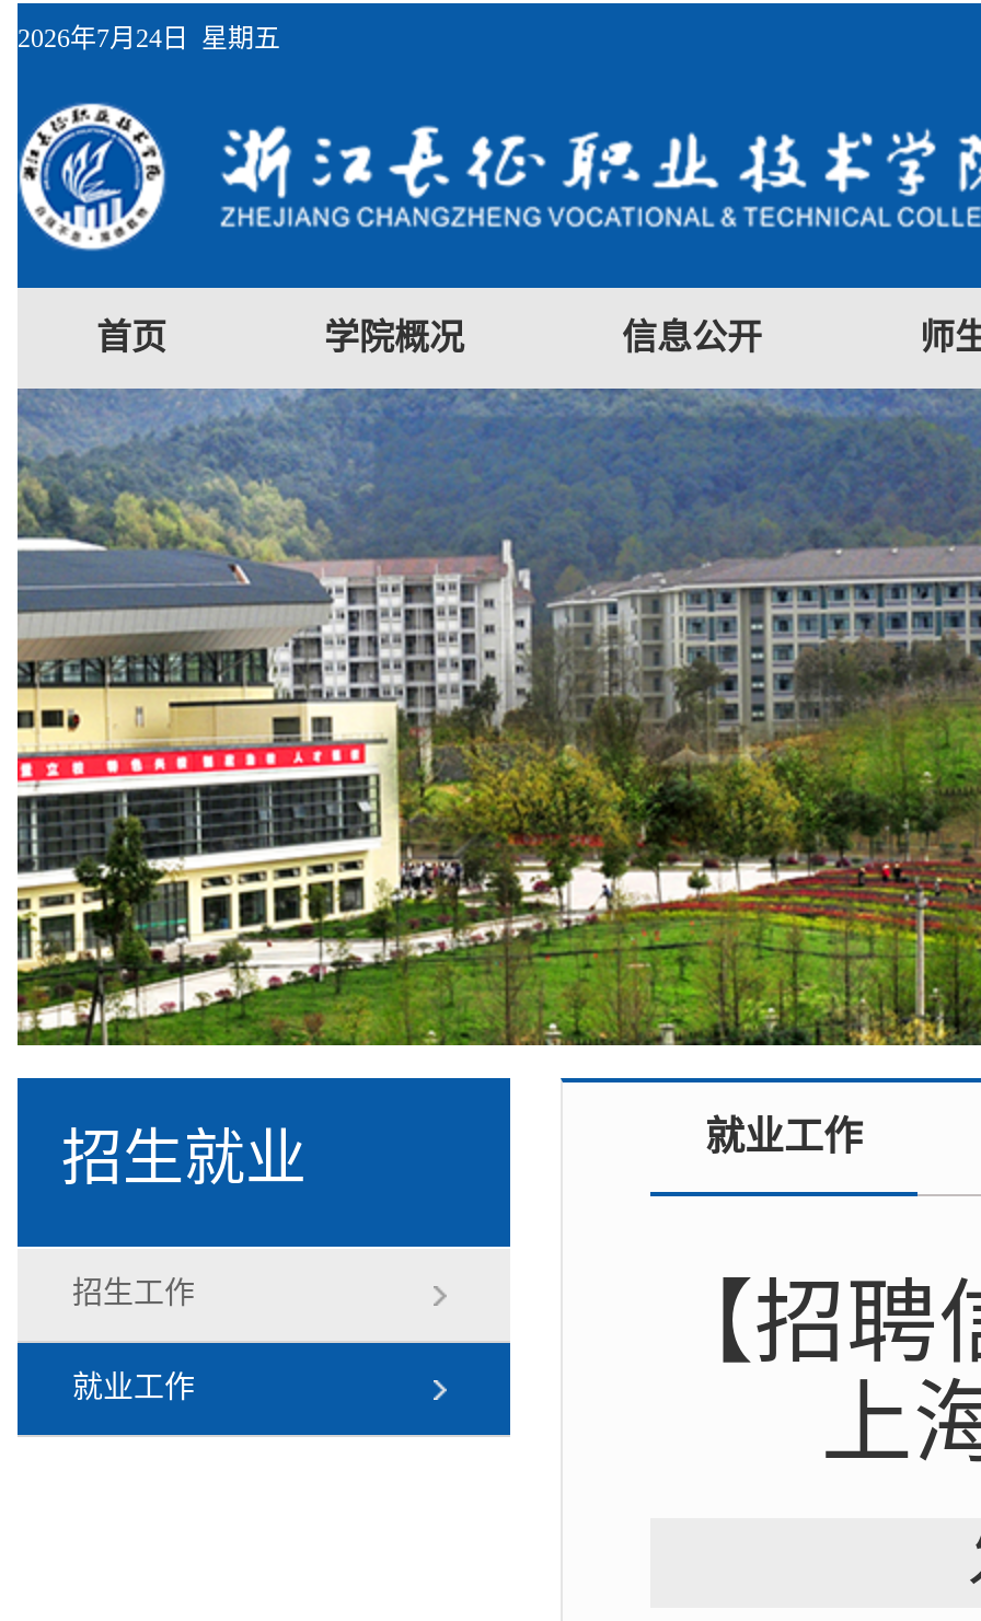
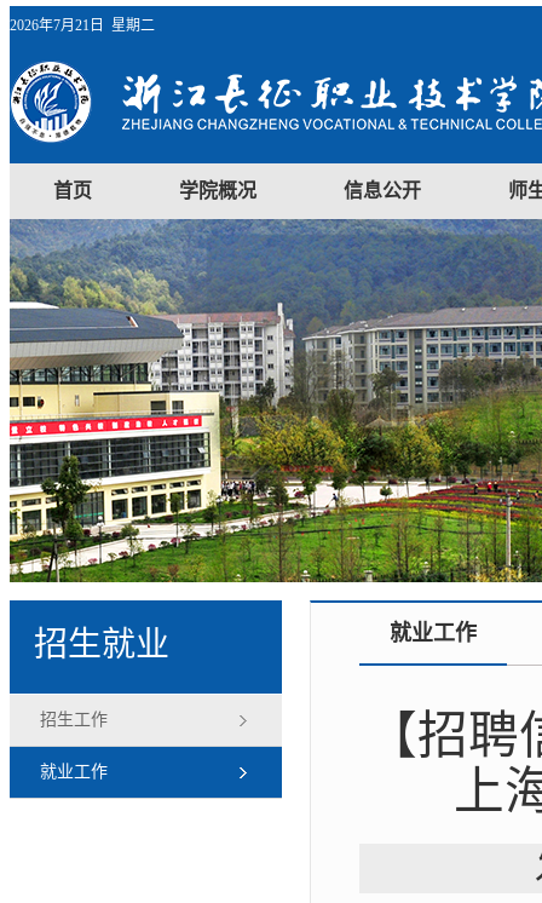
- 2026年7月24日 星期五
+ 2026年7月21日 星期二
